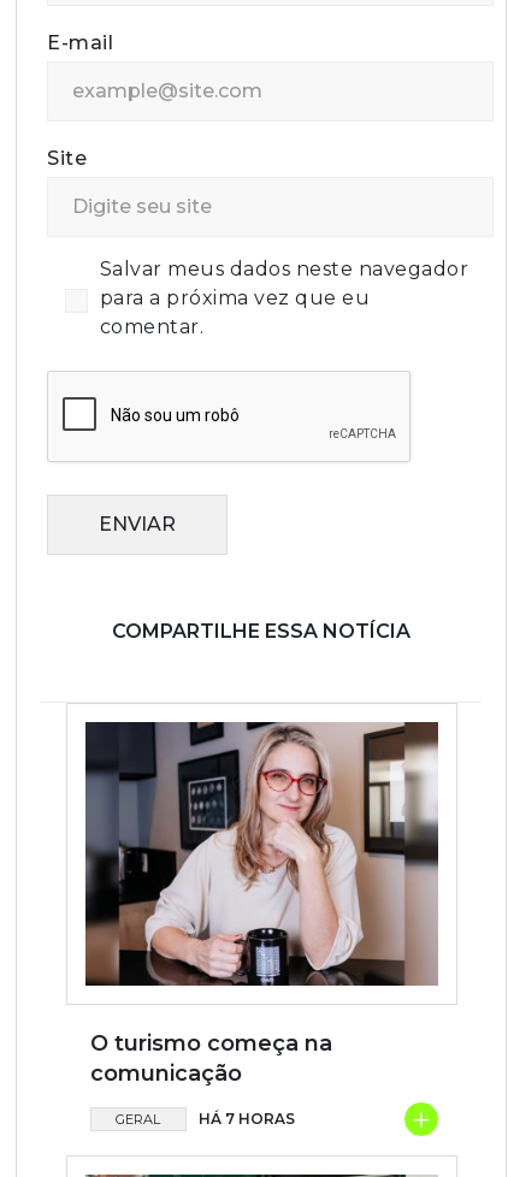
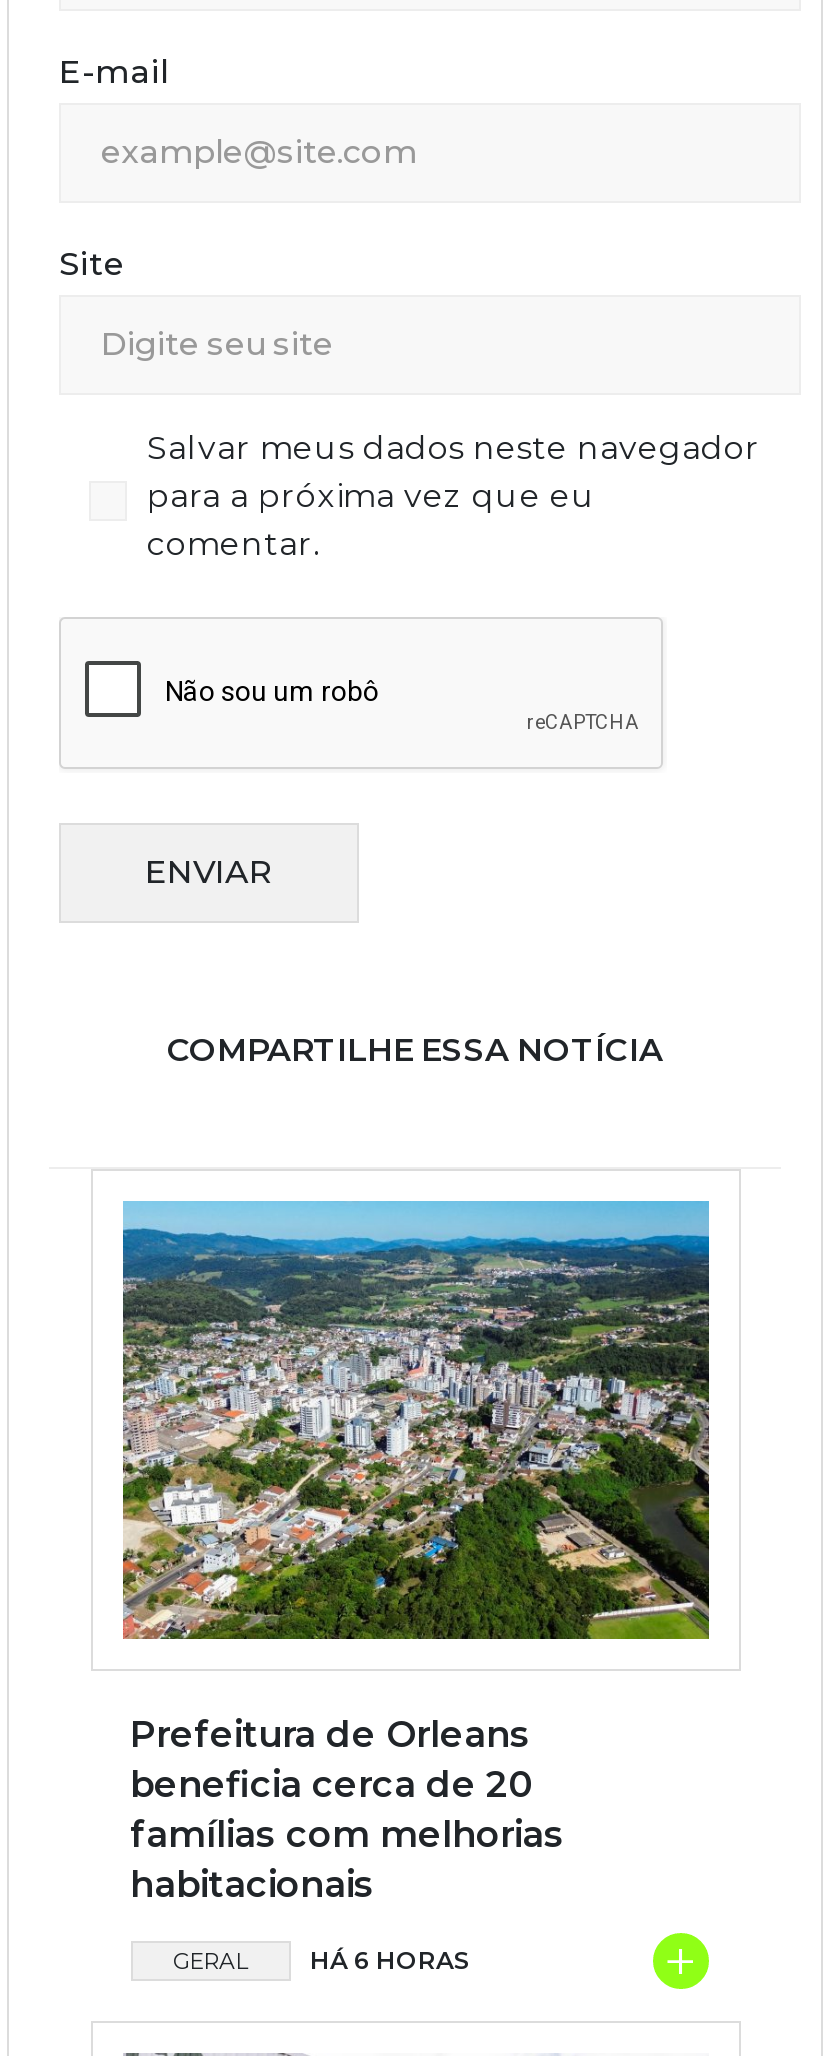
- [image]
- O turismo começa na
- comunicação
+ [image]
+ Prefeitura de Orleans
+ beneficia cerca de 20
+ famílias com melhorias
+ habitacionais

- HÁ 7 HORAS
+ HÁ 6 HORAS
